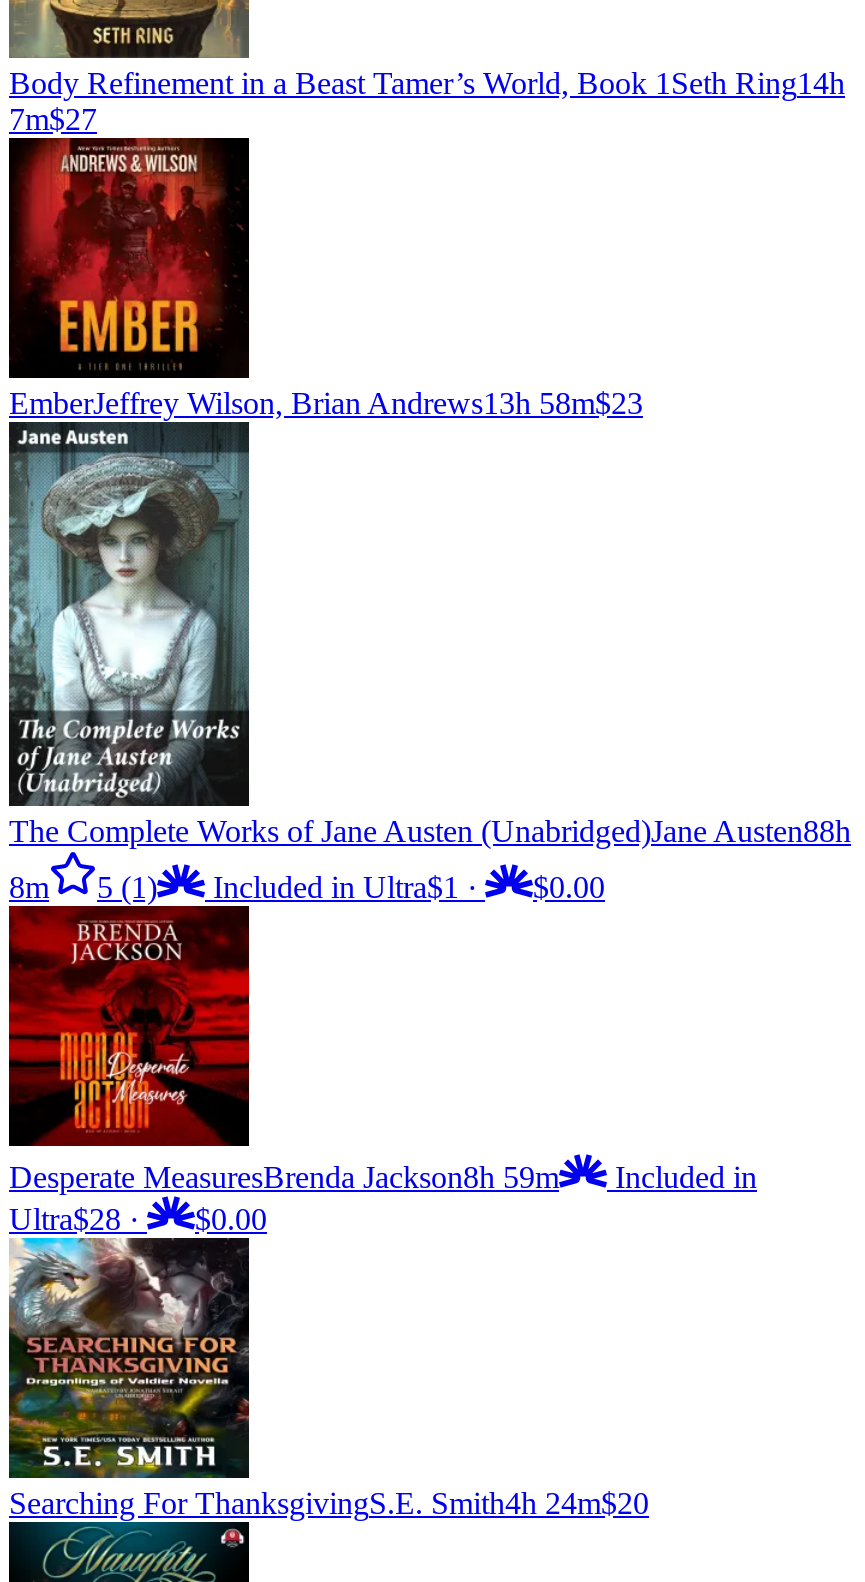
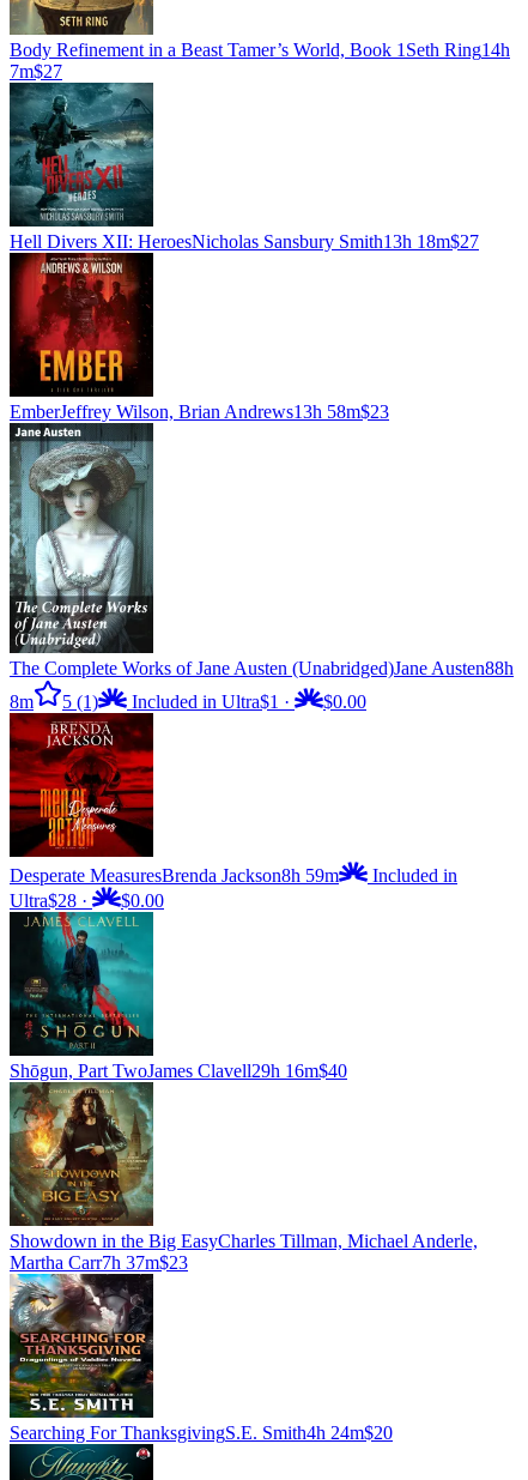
+ [image]
+ Hell Divers XII: HeroesNicholas Sansbury Smith 13h 18m$27

+ [image]
+ Shōgun, Part TwoJames Clavell29h 16m$40

+ [image]
+ Showdown in the Big EasyCharles Tillman, Michael Anderle,
+ Martha Carr7h 37m$23
